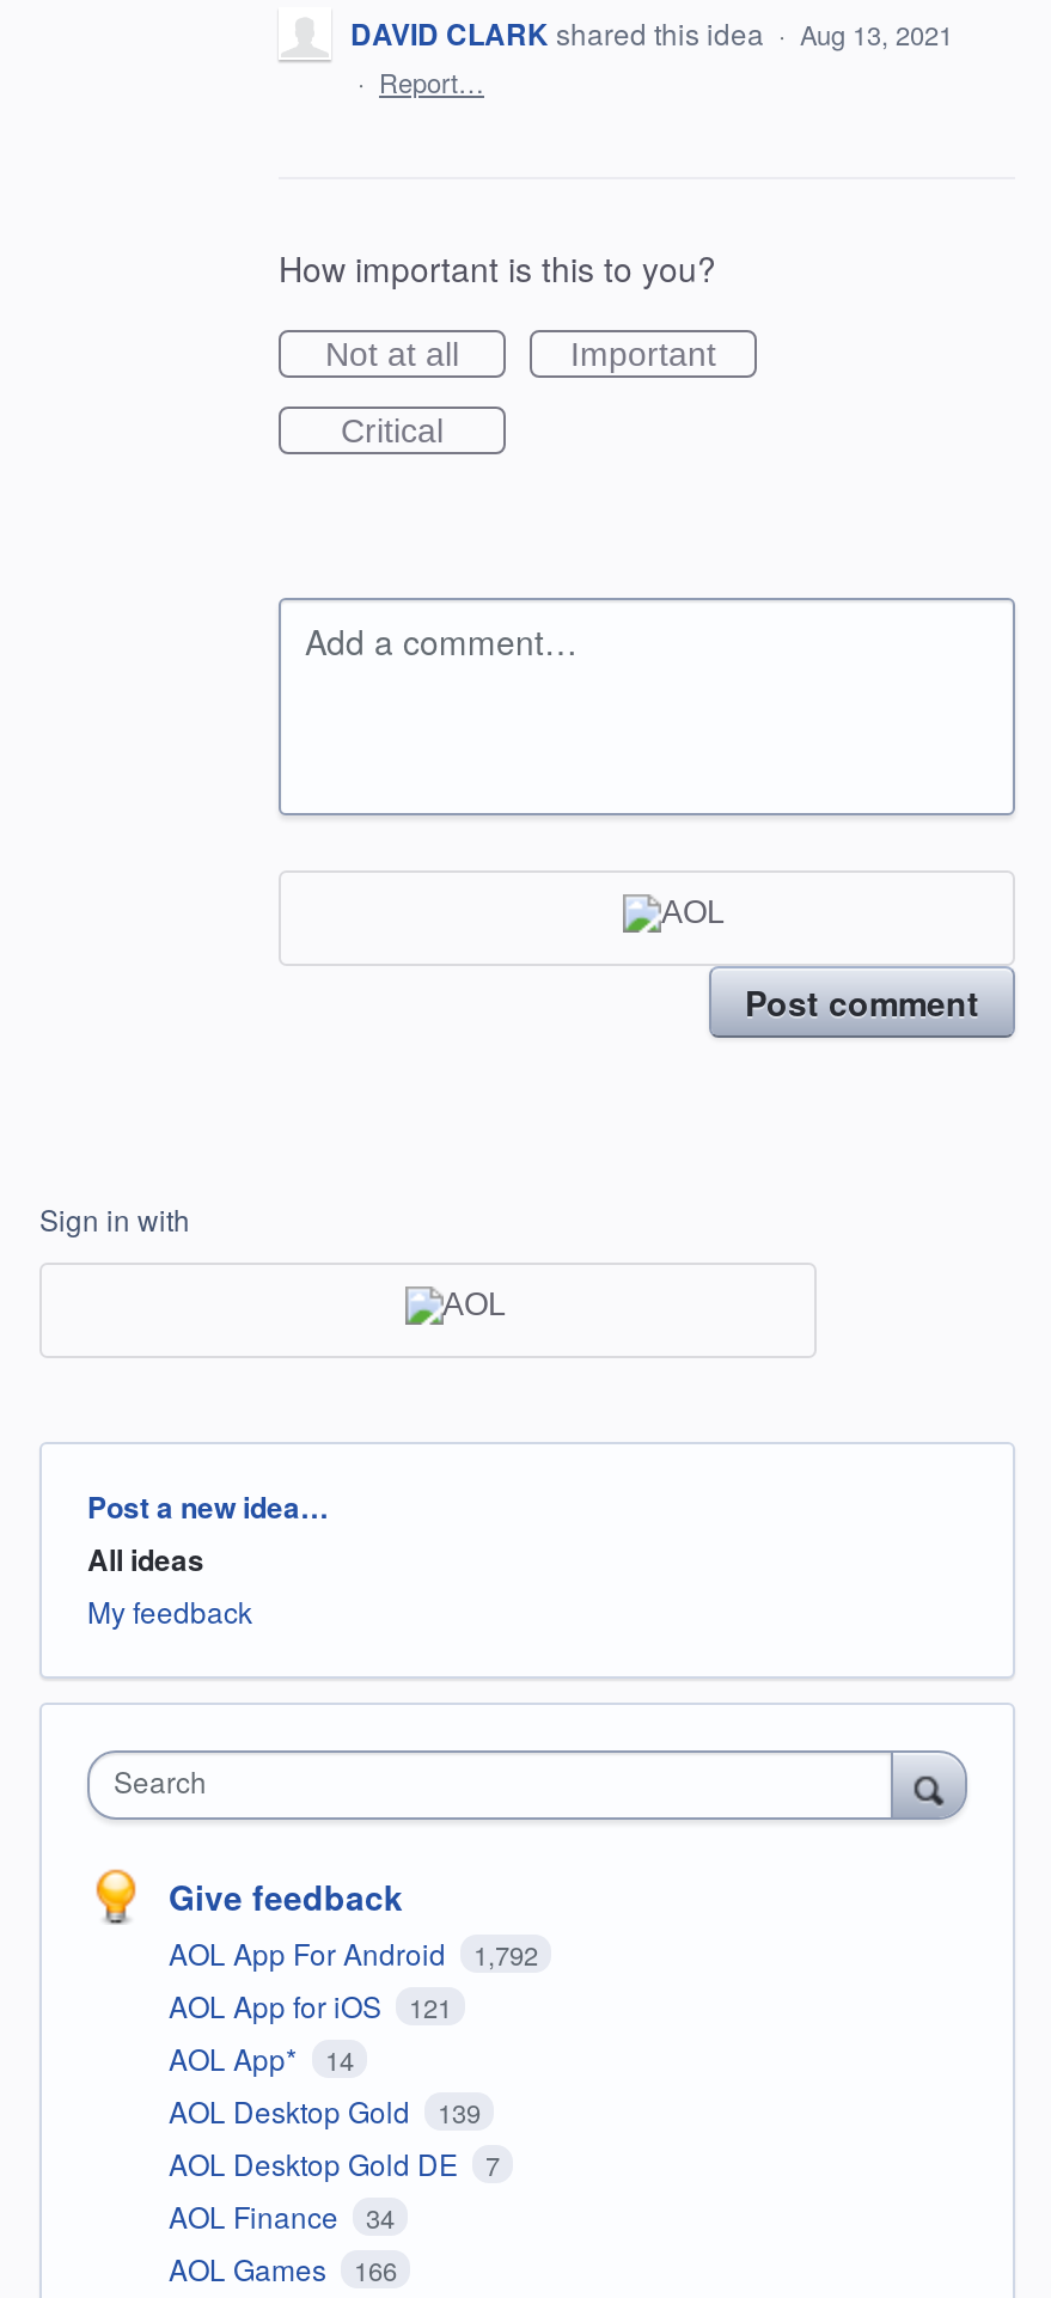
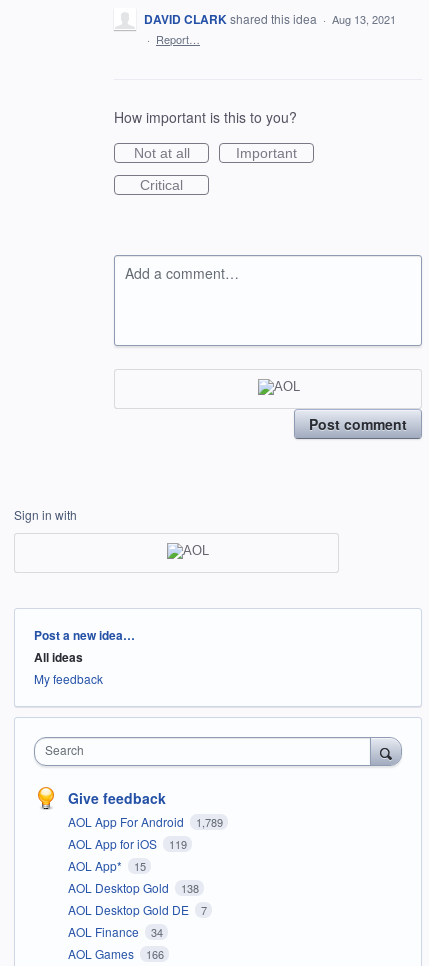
- AOL App For Android 1,792
+ AOL App For Android 1,789

- AOL App for iOS 121
+ AOL App for iOS 119

- AOL App* 14
+ AOL App* 15

- AOL Desktop Gold 139
+ AOL Desktop Gold 138
